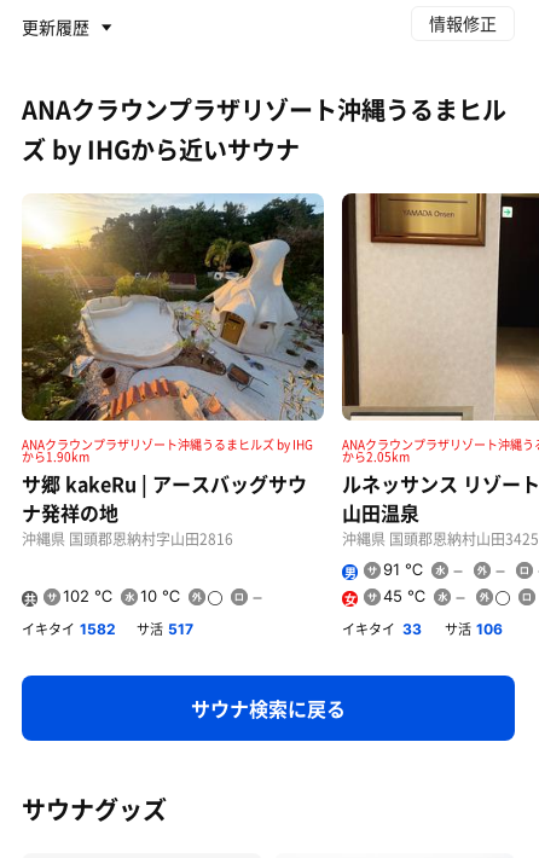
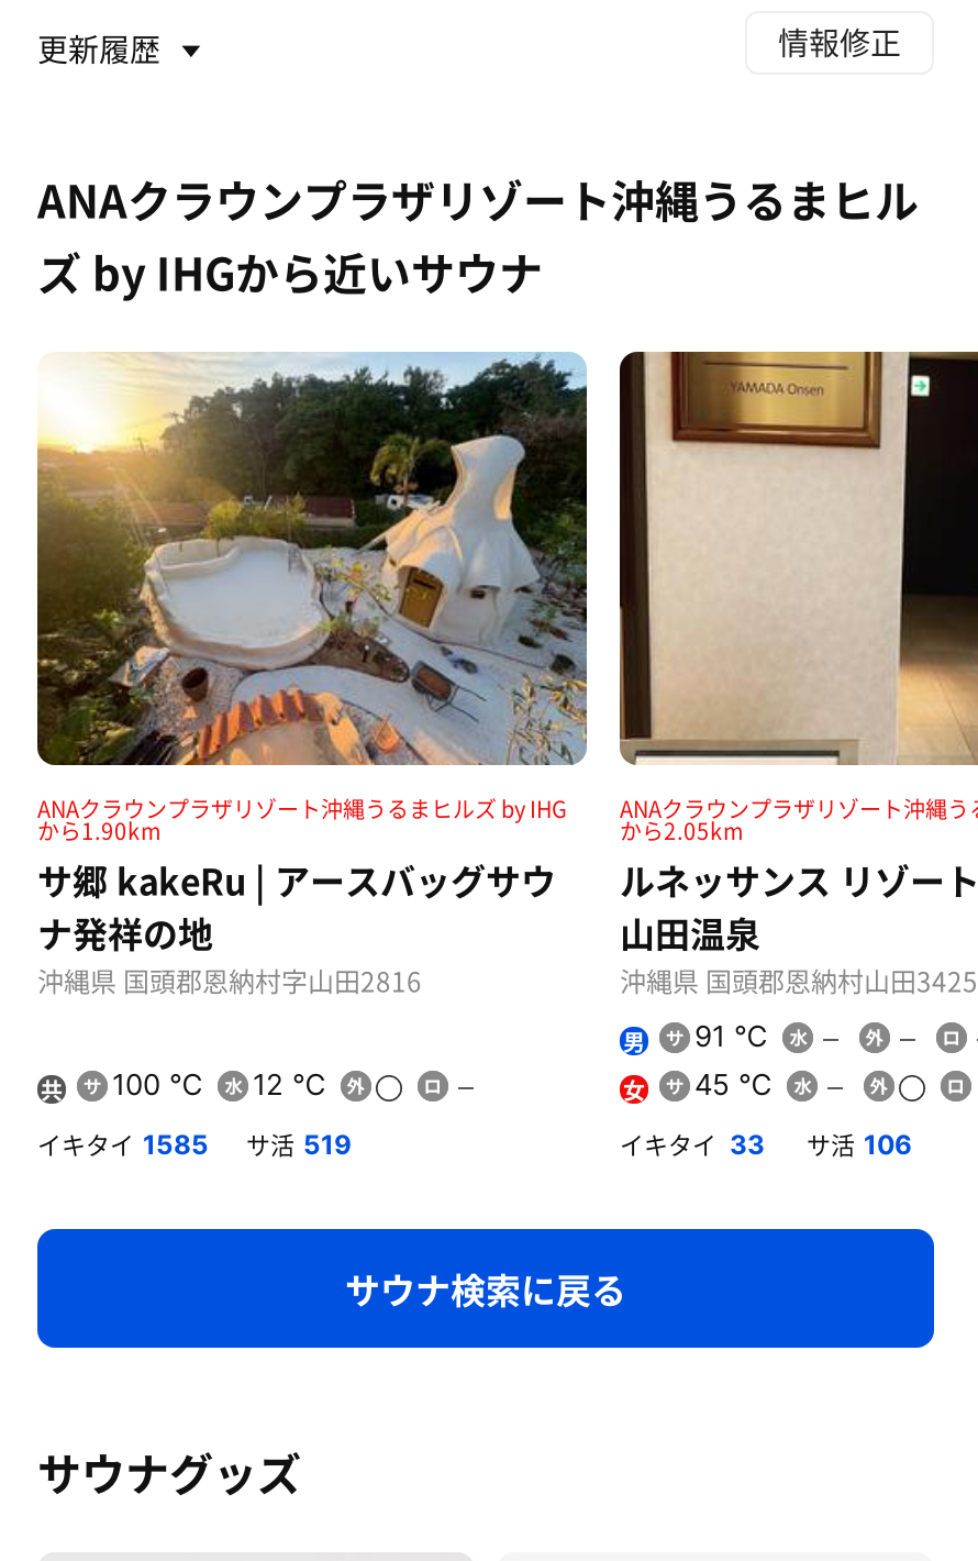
- 102 ℃
+ 100 ℃

- 10 ℃
+ 12 ℃

- イキタイ 1582
+ イキタイ 1585

- サ活 517
+ サ活 519
